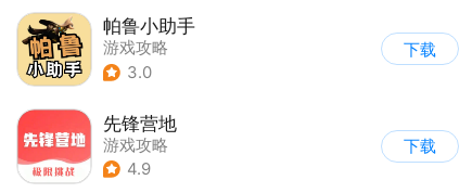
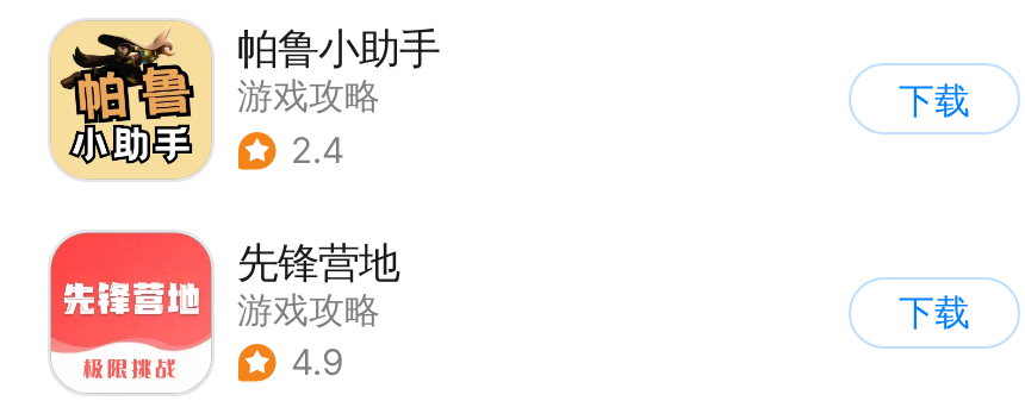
- 3.0
+ 2.4
